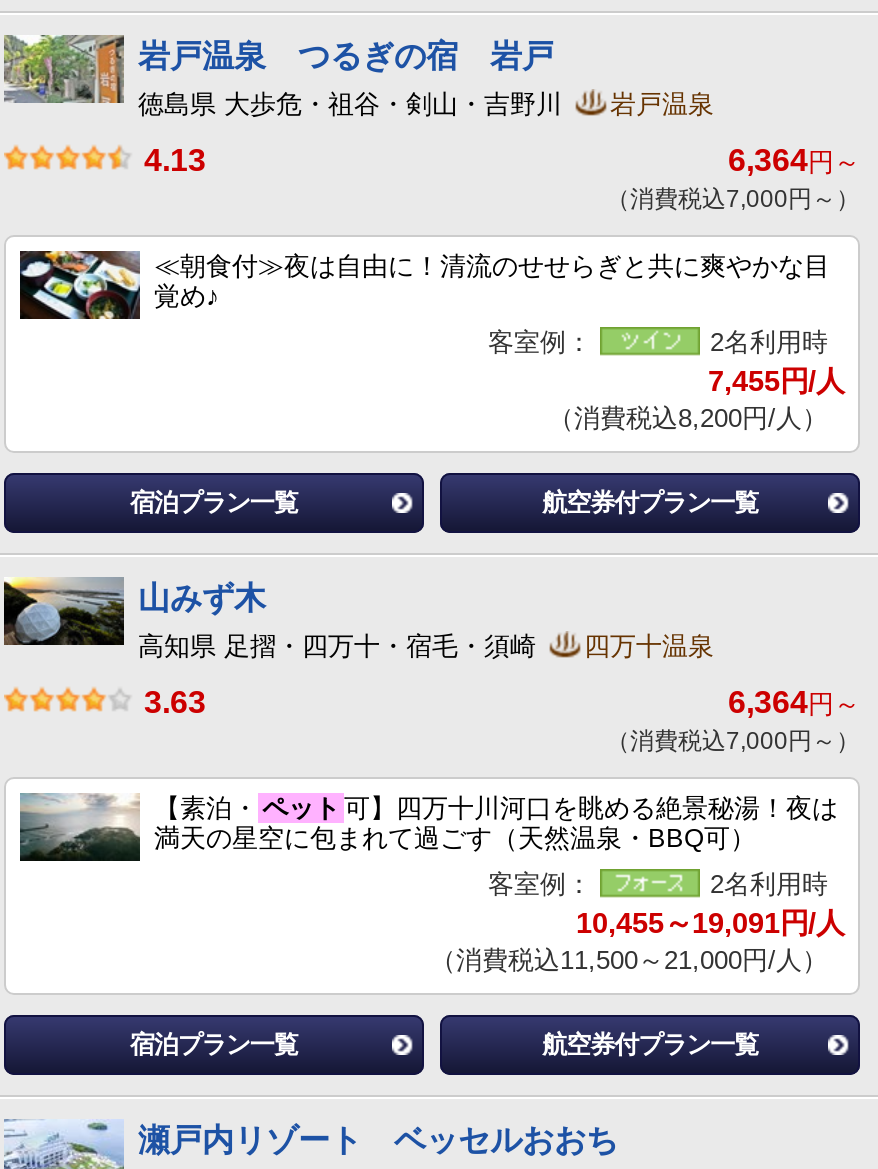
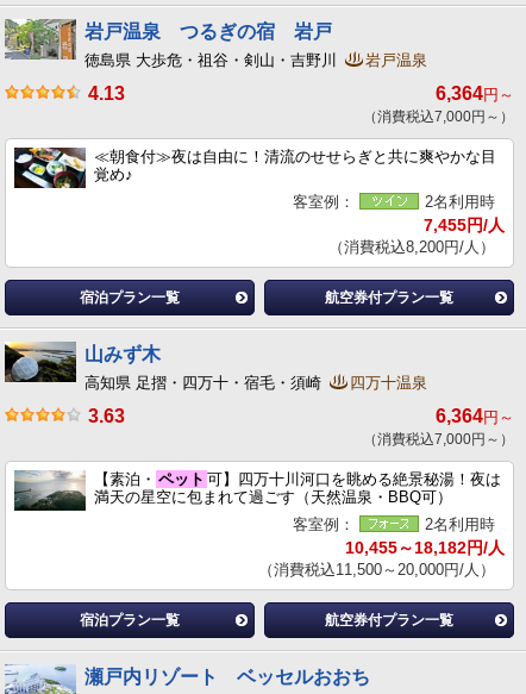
- 10,455～19,091円/人
+ 10,455～18,182円/人

- （消費税込11,500～21,000円/人）
+ （消費税込11,500～20,000円/人）
